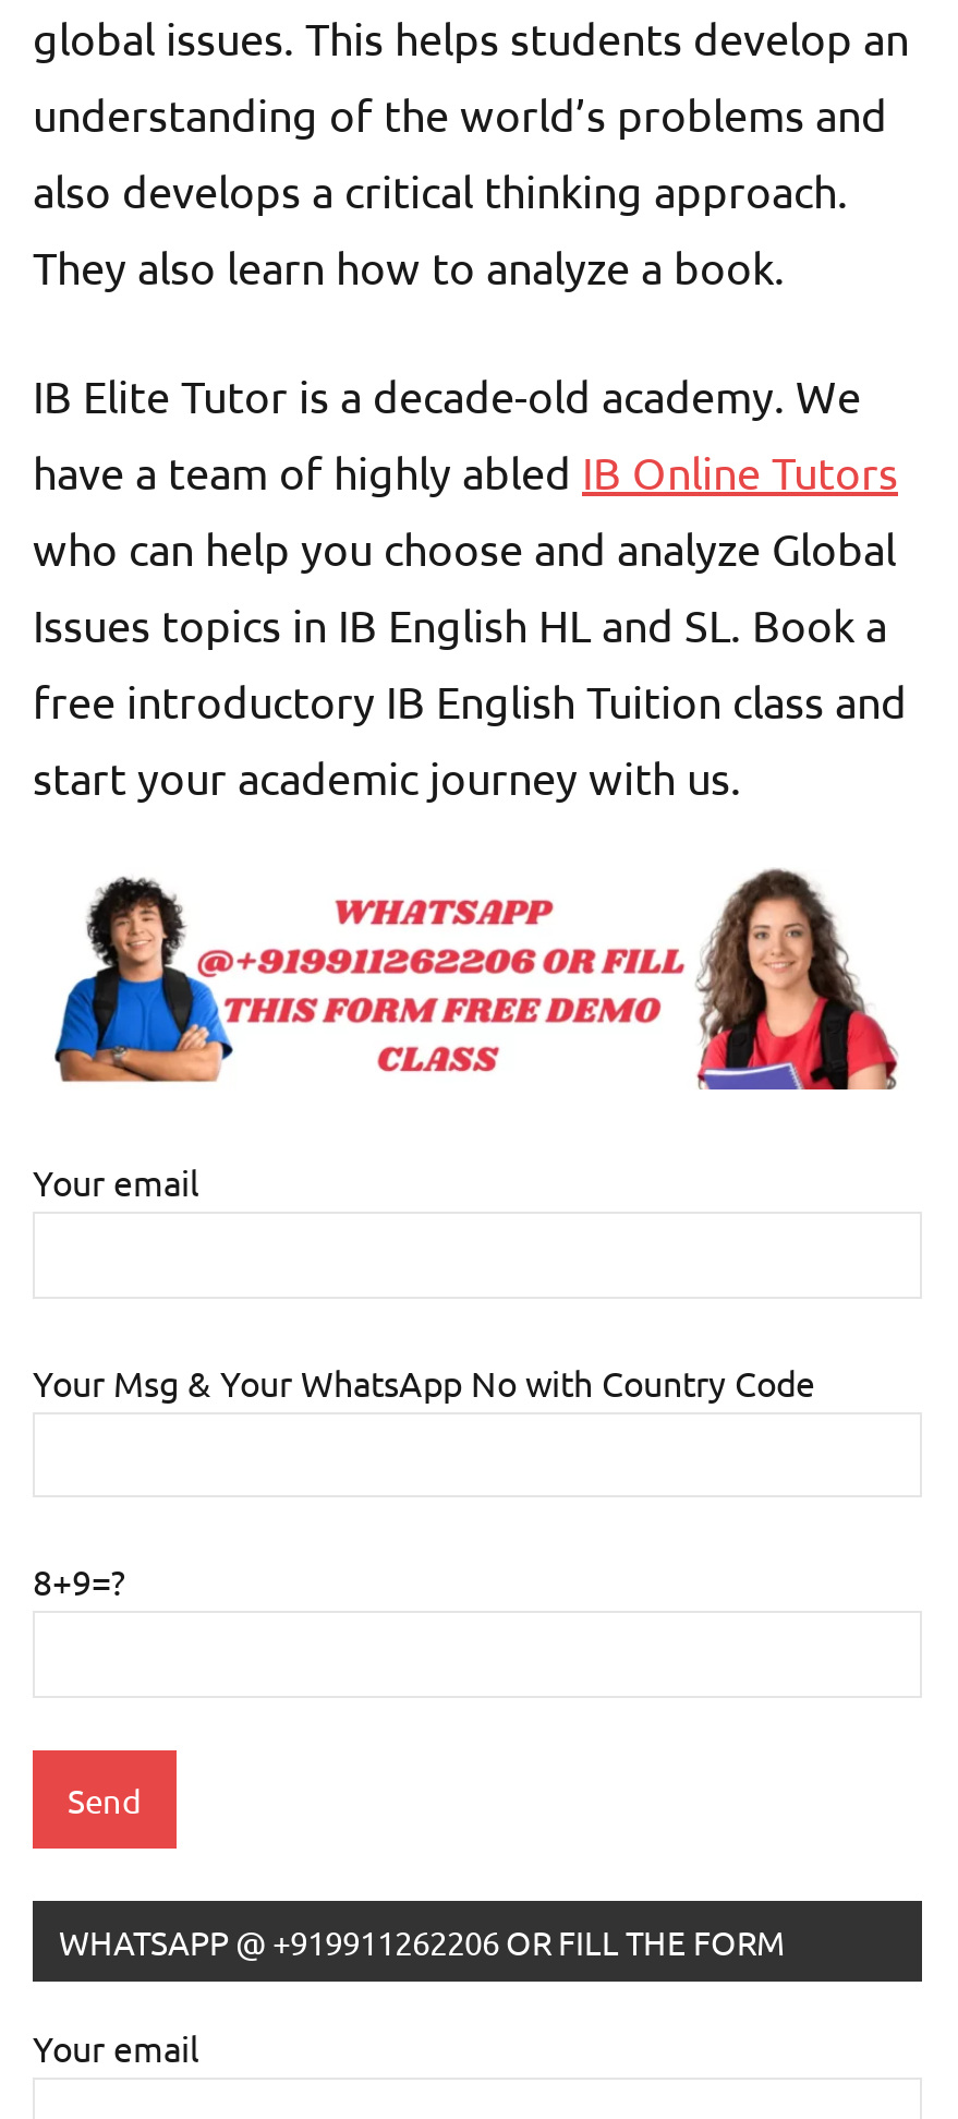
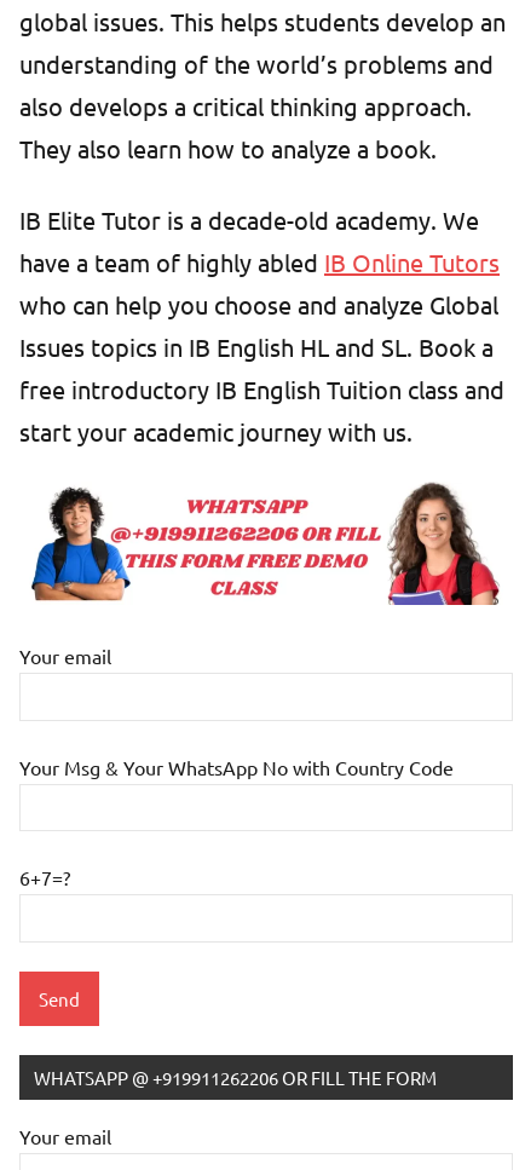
- 8+9=?
+ 6+7=?
